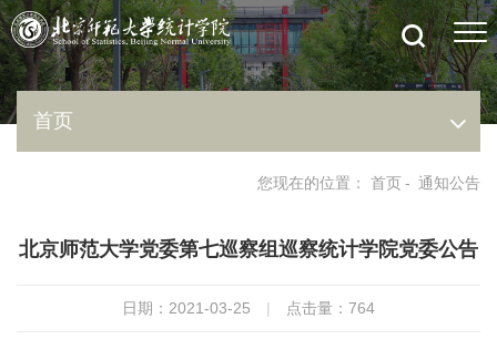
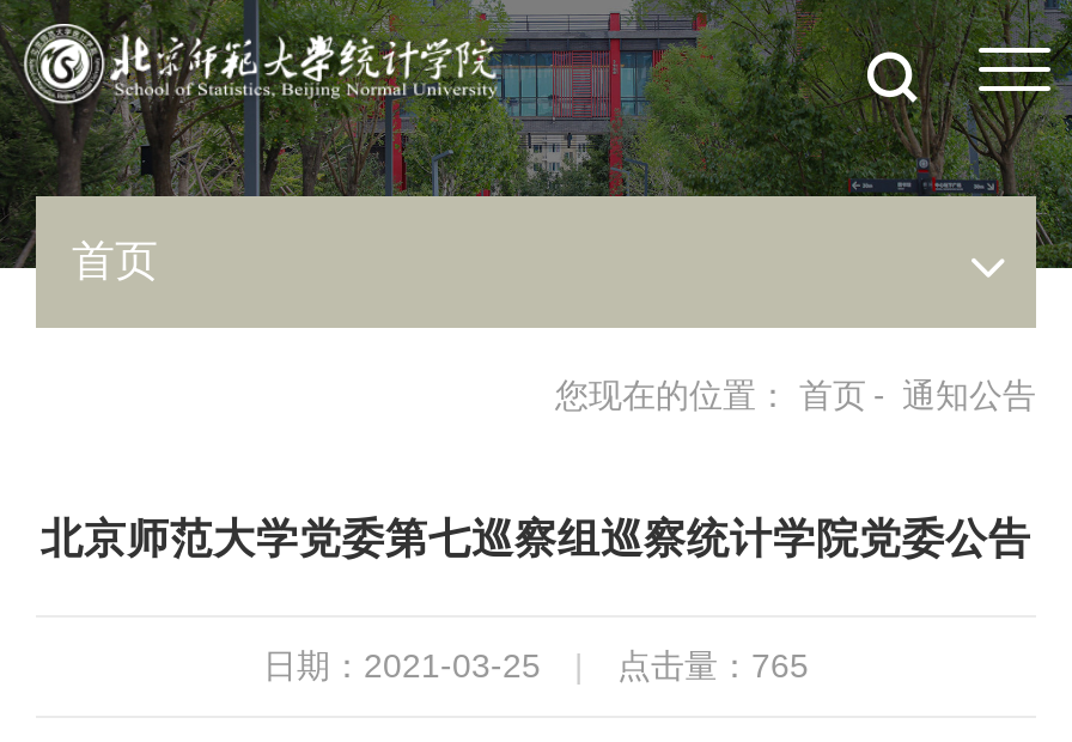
- 点击量：764
+ 点击量：765
